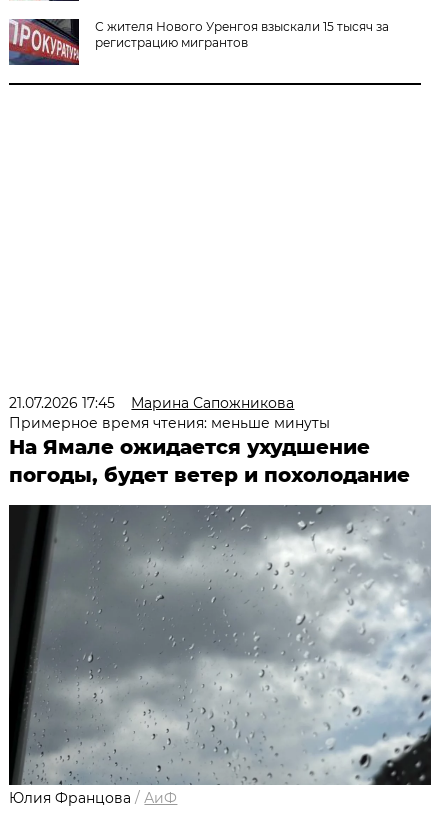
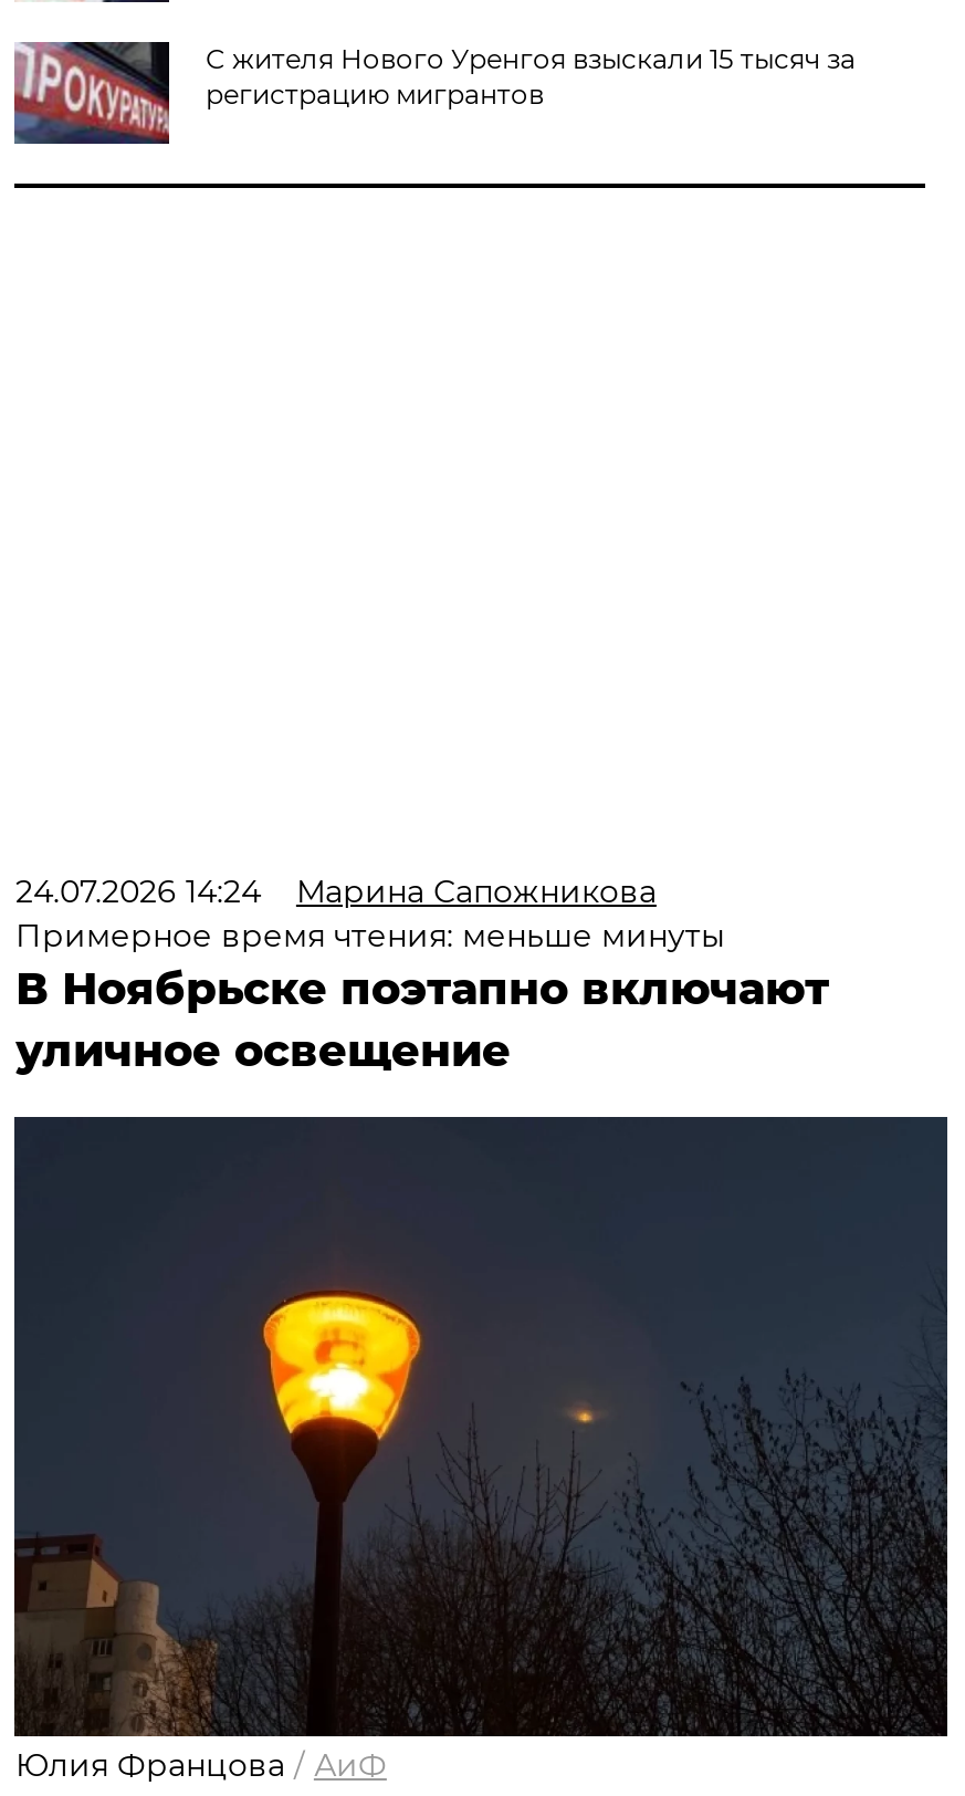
- 21.07.2026 17:45 Марина Сапожникова
+ 24.07.2026 14:24 Марина Сапожникова

- На Ямале ожидается ухудшение
- погоды, будет ветер и похолодание
+ В Ноябрьске поэтапно включают
+ уличное освещение

- [image]
+ [image]
